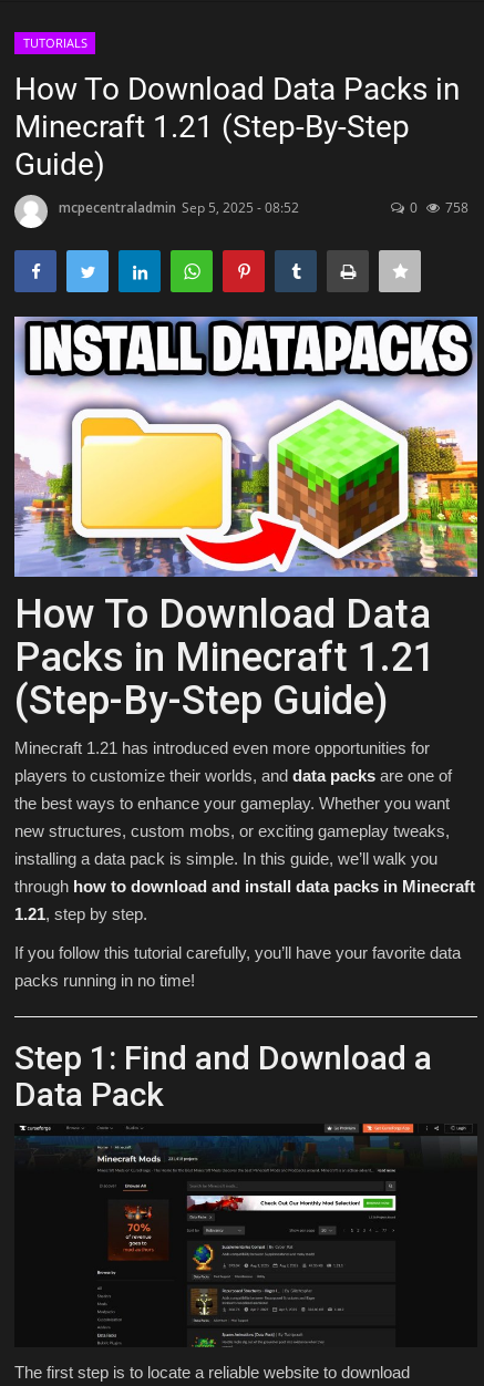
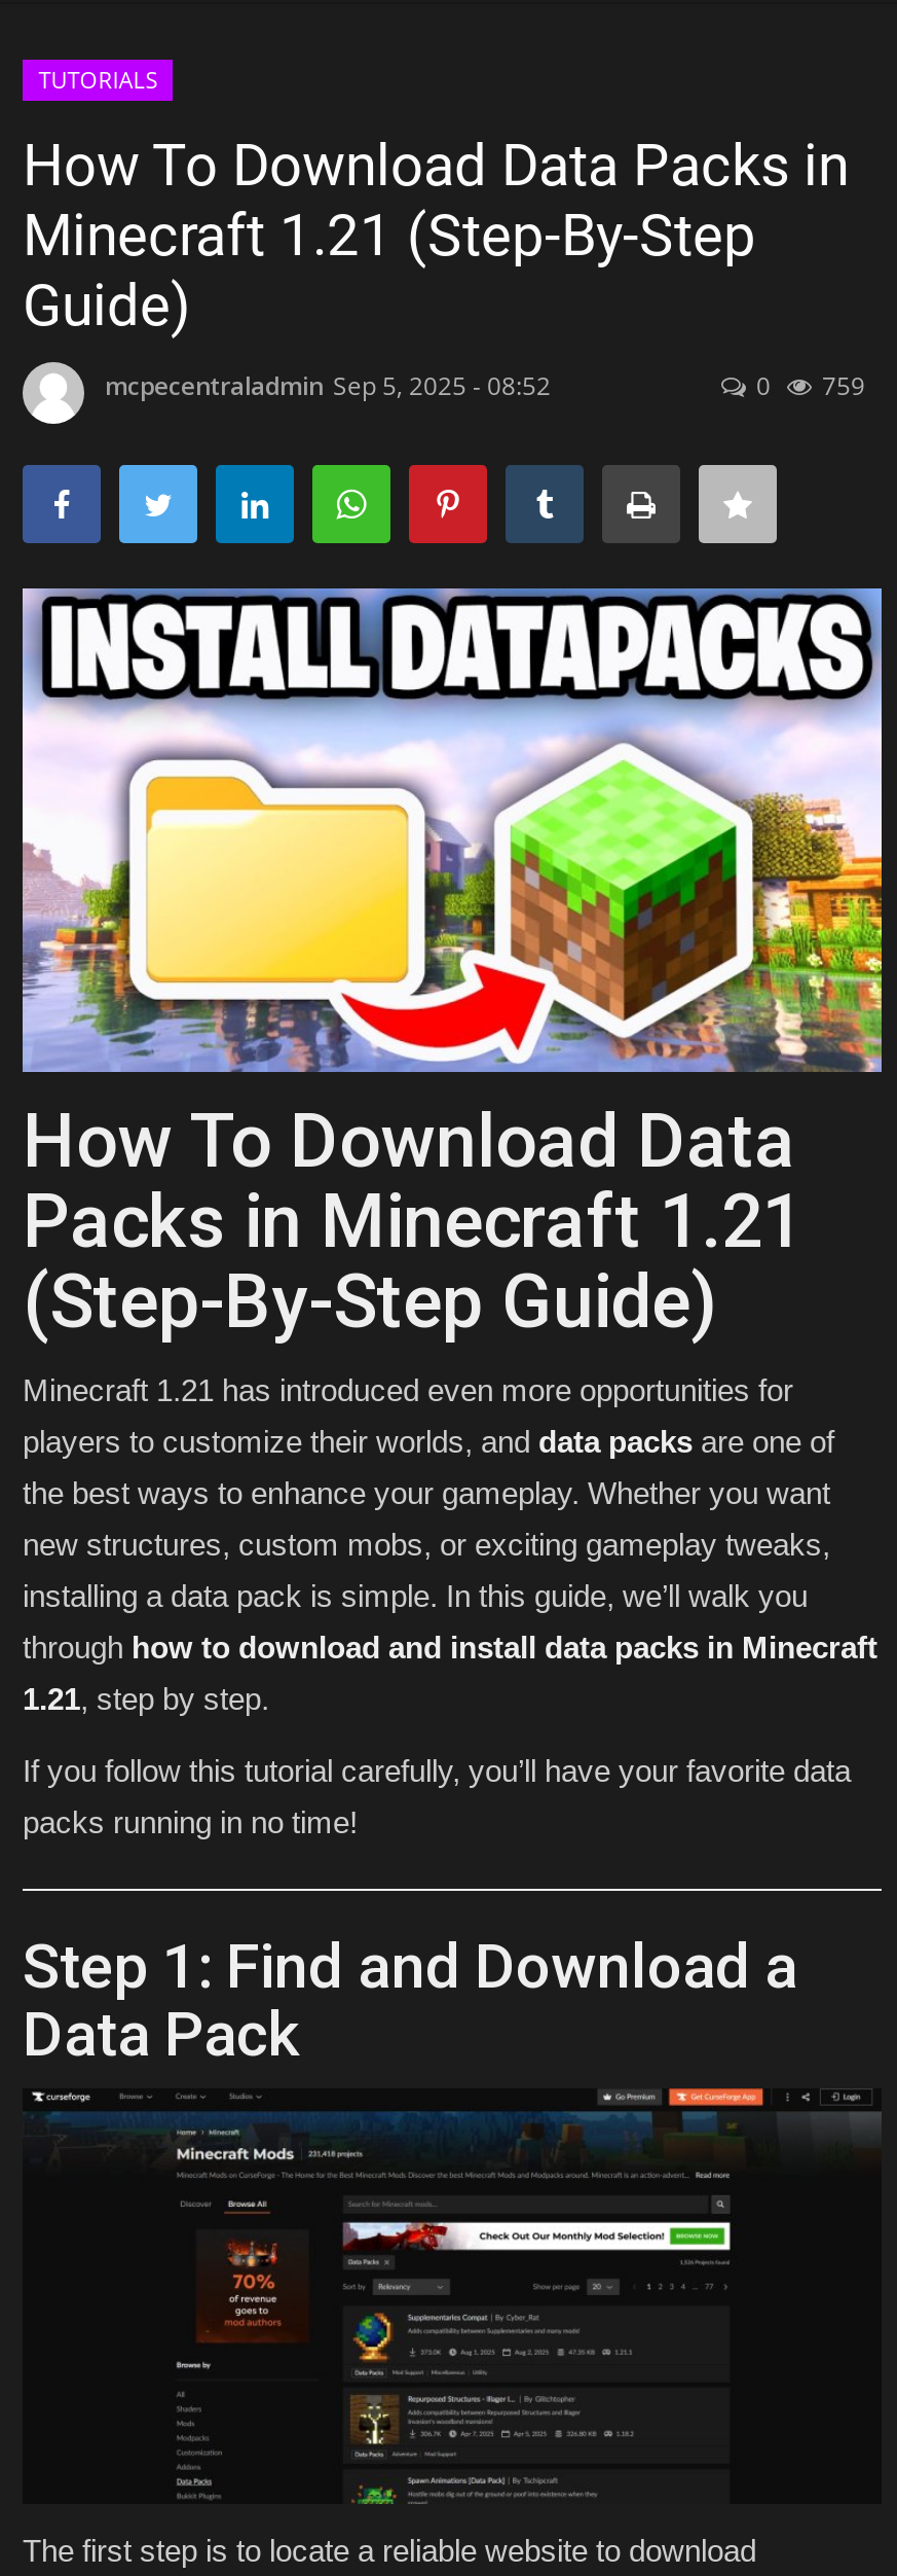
- 0 758
+ 0 759
